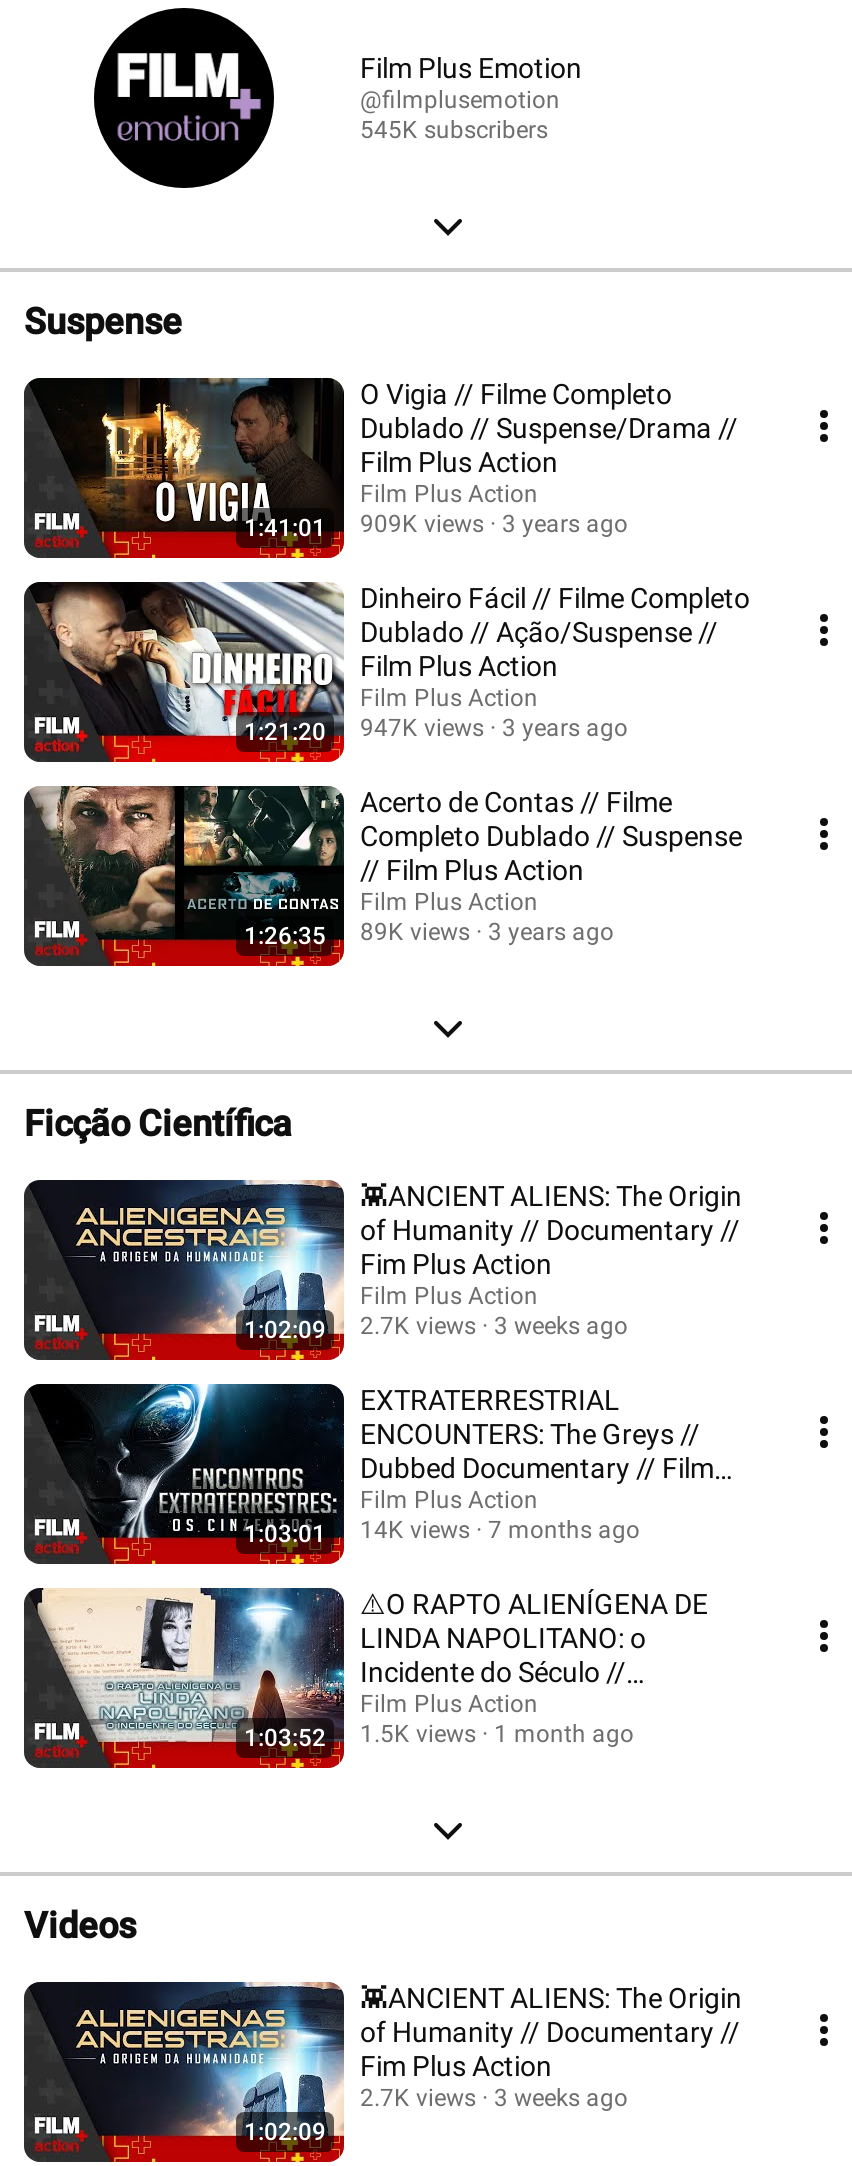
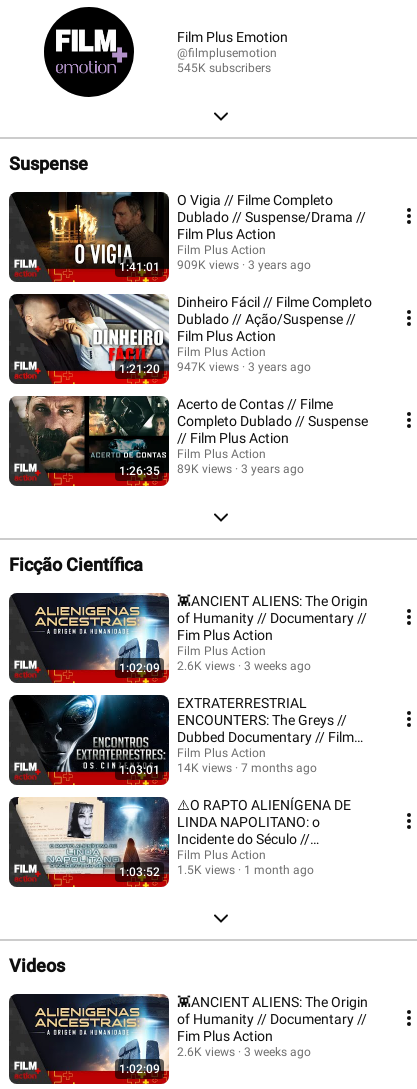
- 1:02:09 2.7K views 3 weeks ago
+ 1:02:09 2.6K views 3 weeks ago

- 2.7K views 3 weeks ago
+ 2.6K views 3 weeks ago
